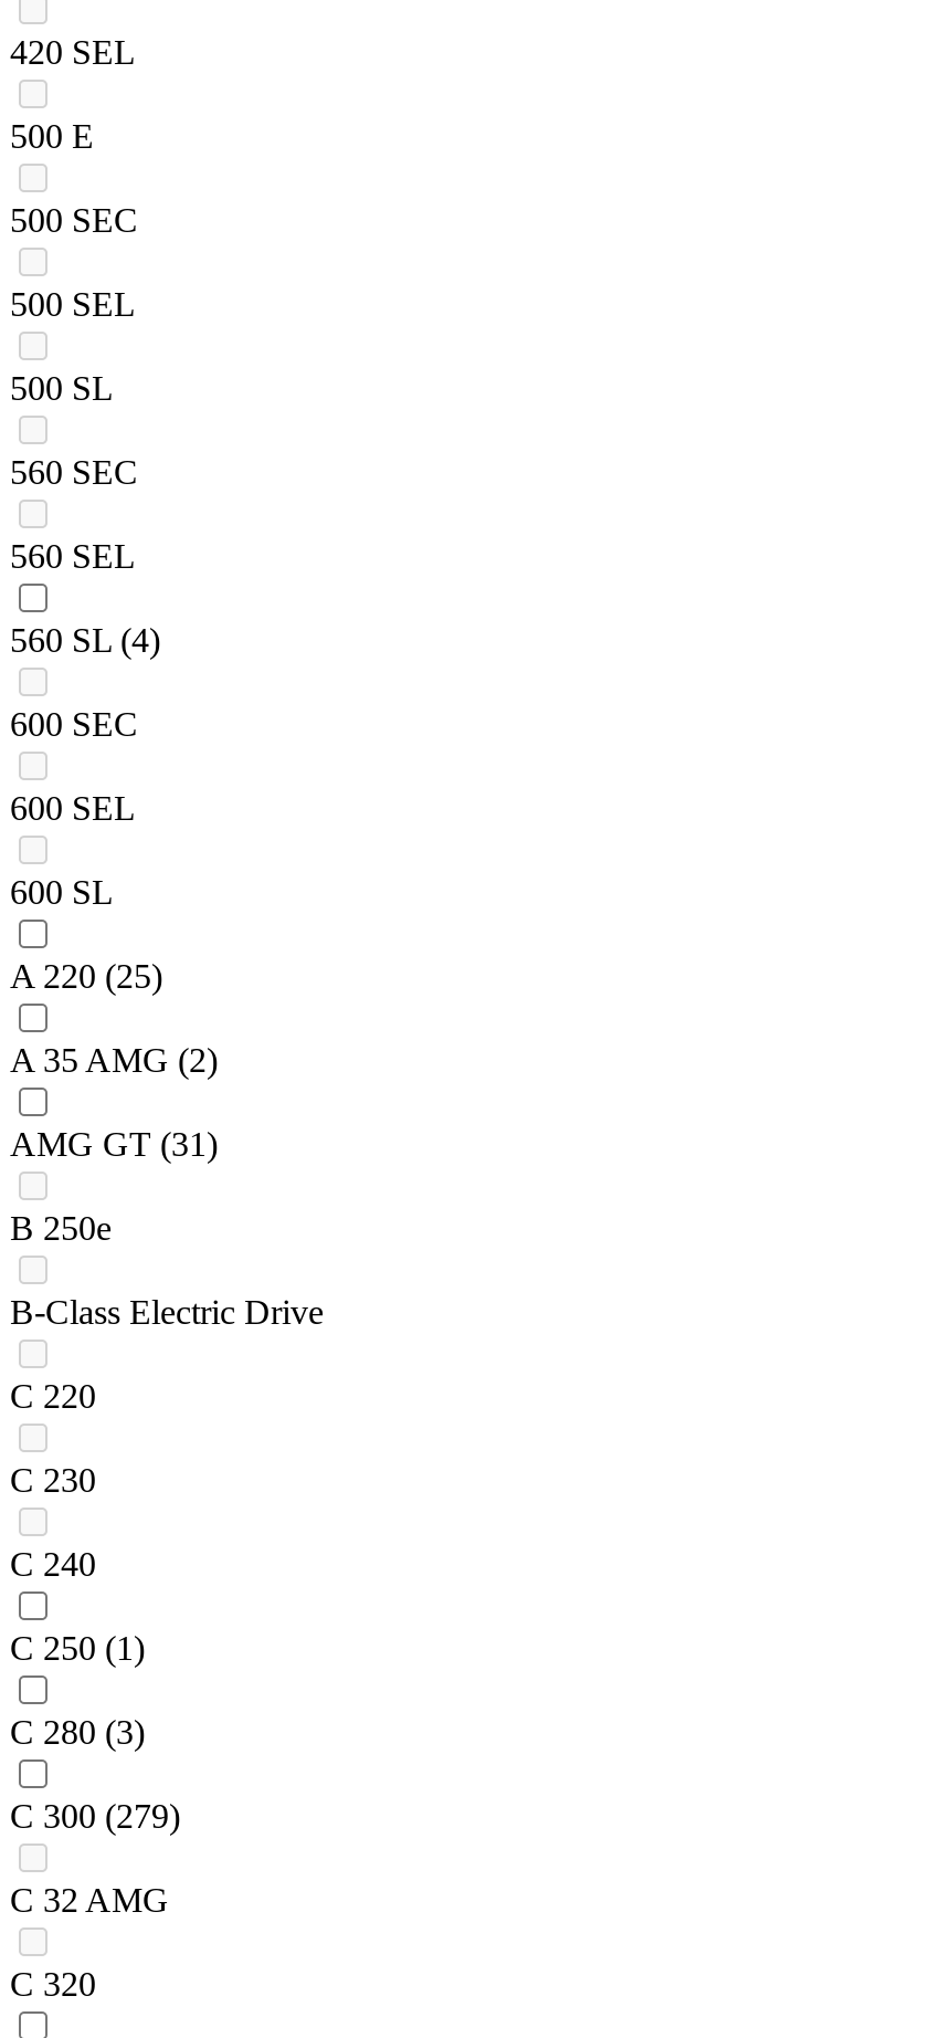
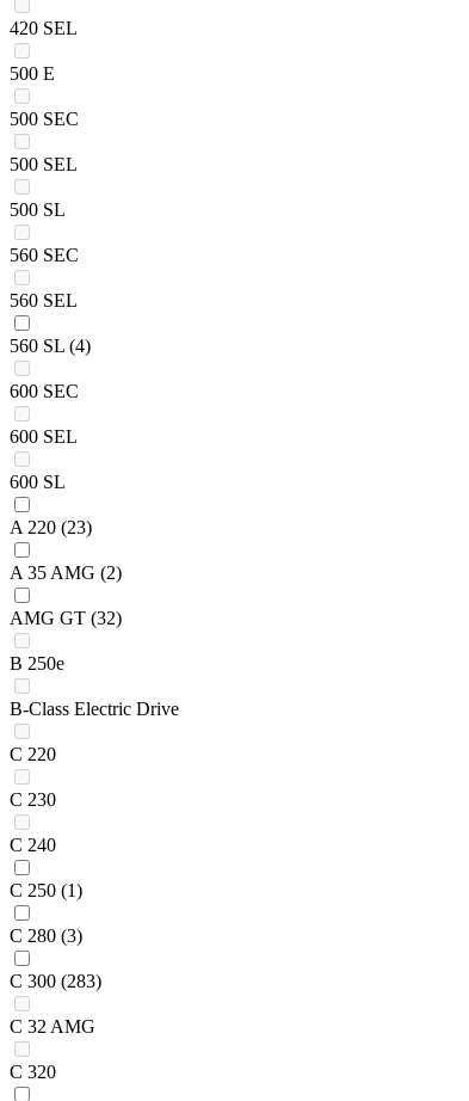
- A 220 (25)
+ A 220 (23)

- AMG GT (31)
+ AMG GT (32)

- C 300 (279)
+ C 300 (283)
